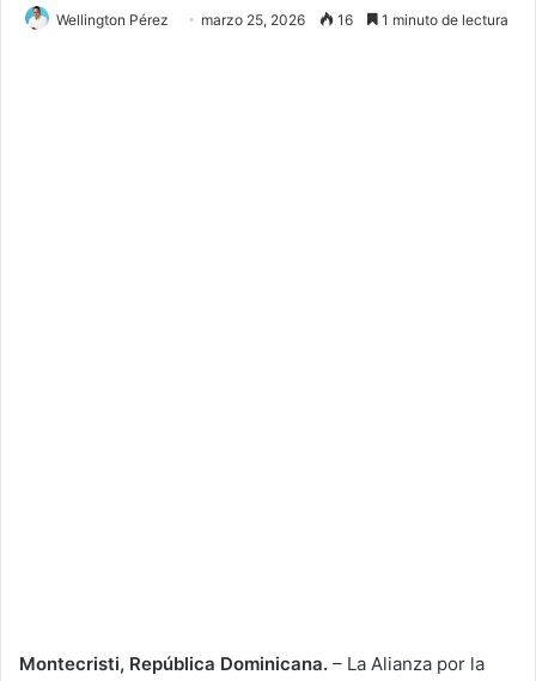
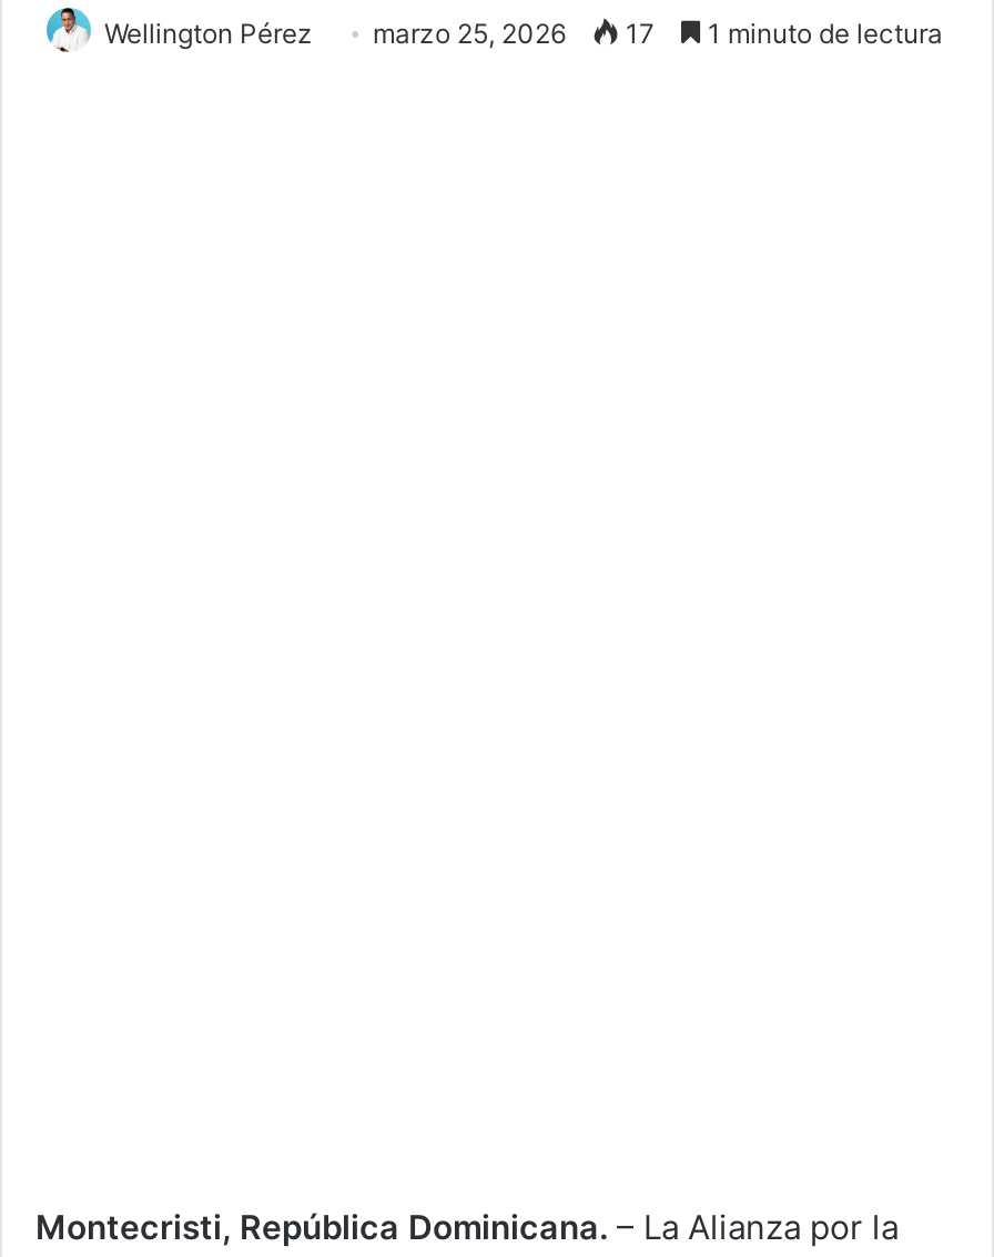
- Wellington Pérez marzo 25, 2026 16 1 minuto de lectura
+ Wellington Pérez marzo 25, 2026 17 1 minuto de lectura
